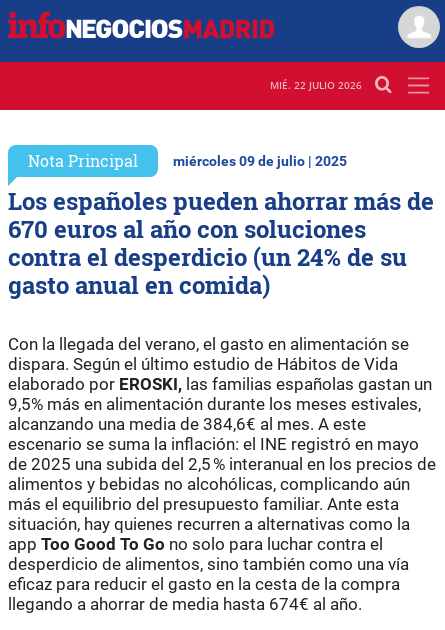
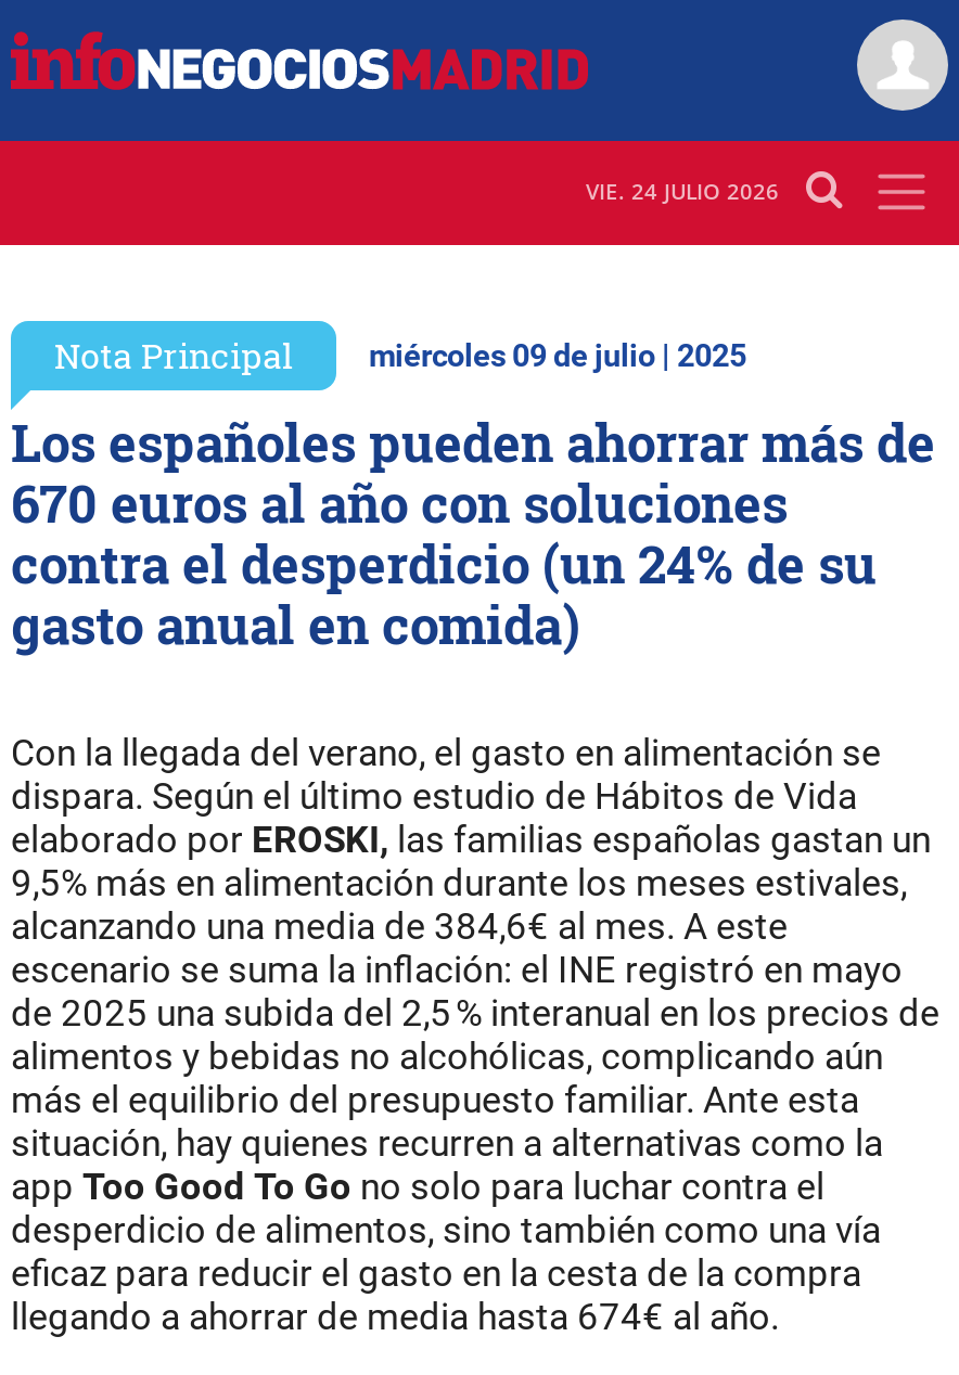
- MIÉ. 22 JULIO 2026
+ VIE. 24 JULIO 2026
